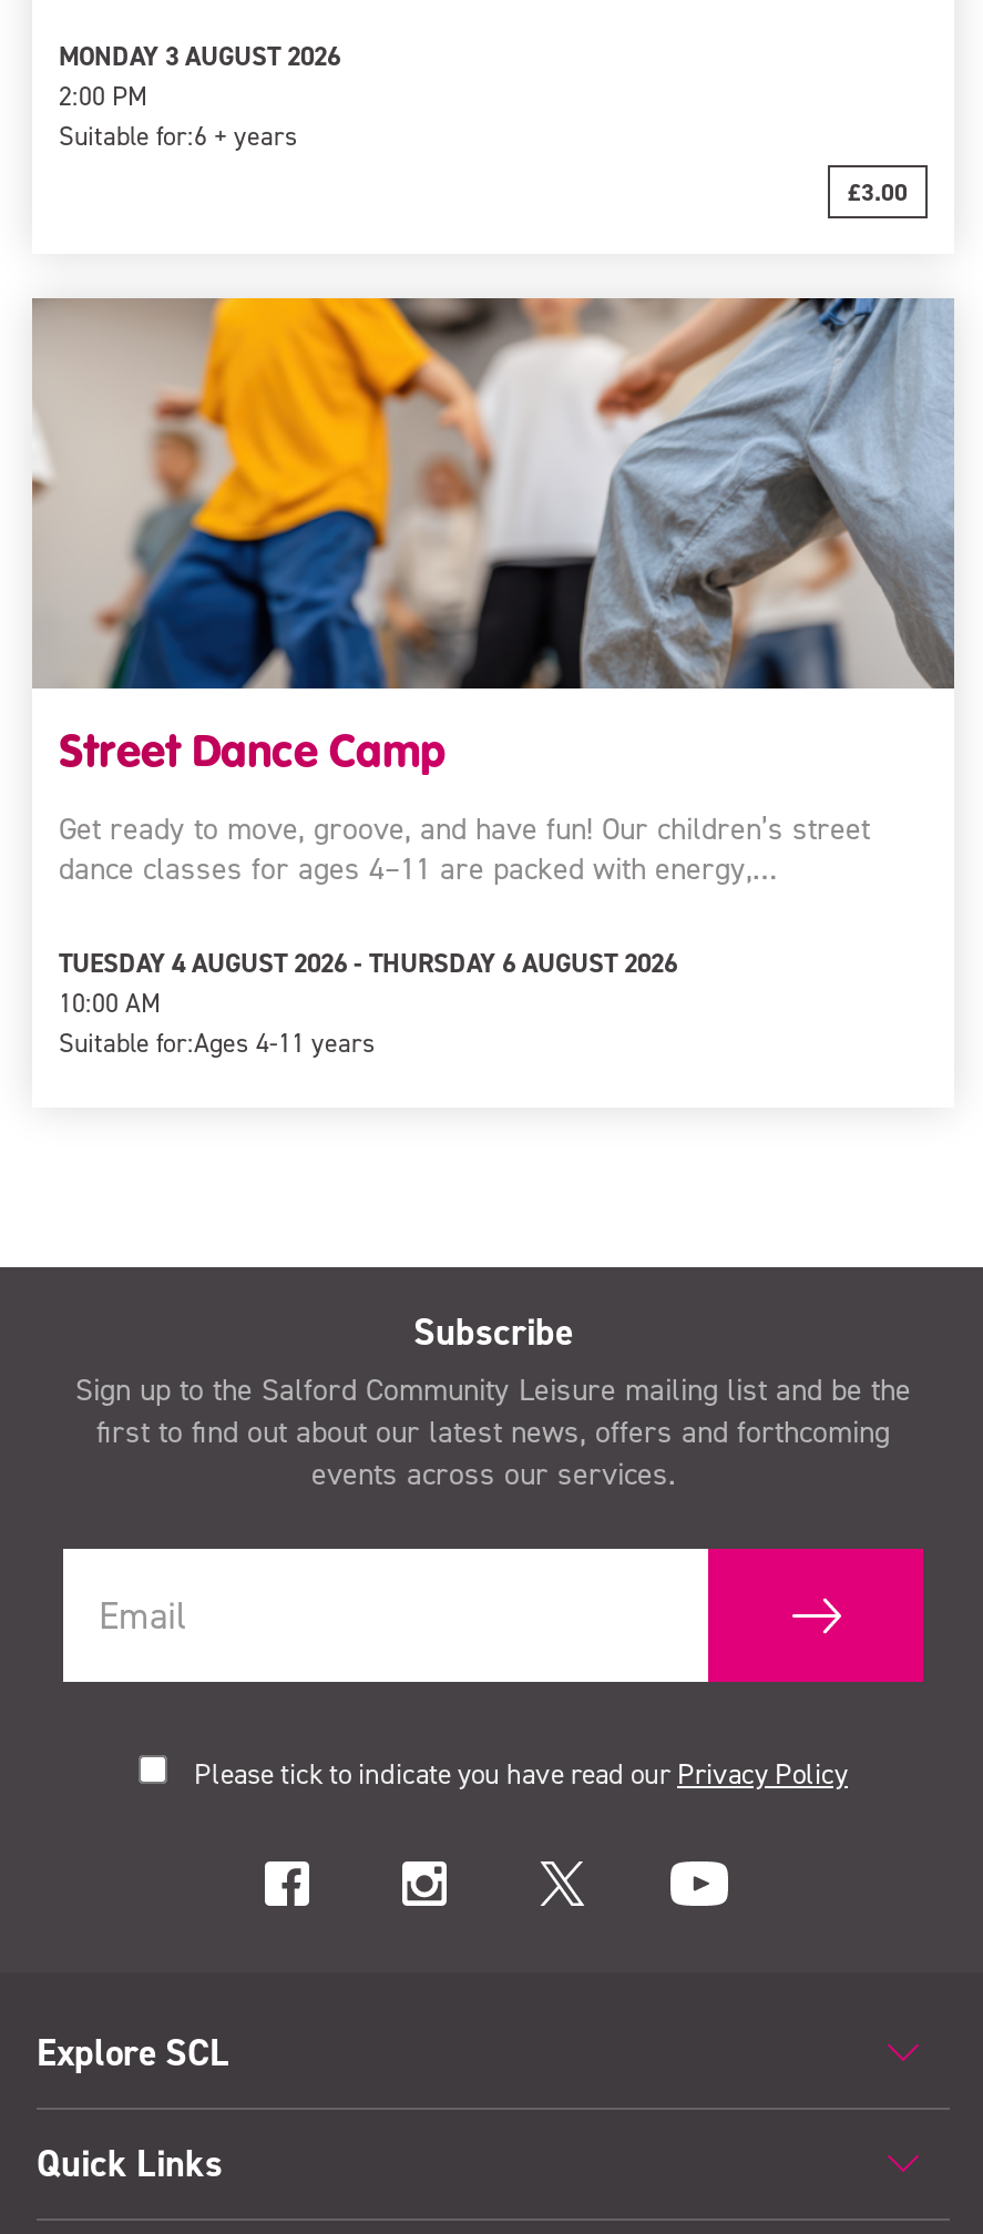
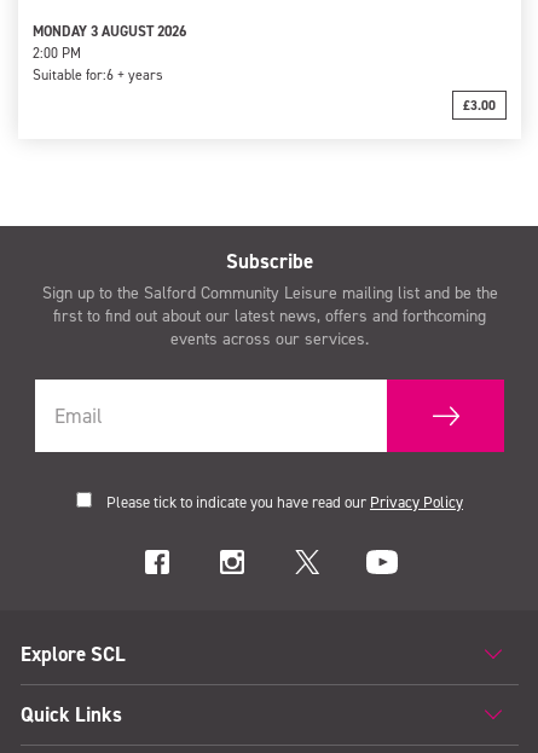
- [image]
- Street Dance Camp
- Get ready to move, groove, and have fun! Our children’s street
- dance classes for ages 4–11 are packed with energy,…
- TUESDAY 4 AUGUST 2026 - THURSDAY 6 AUGUST 2026
- 10:00 AM
- Suitable for:Ages 4-11 years
